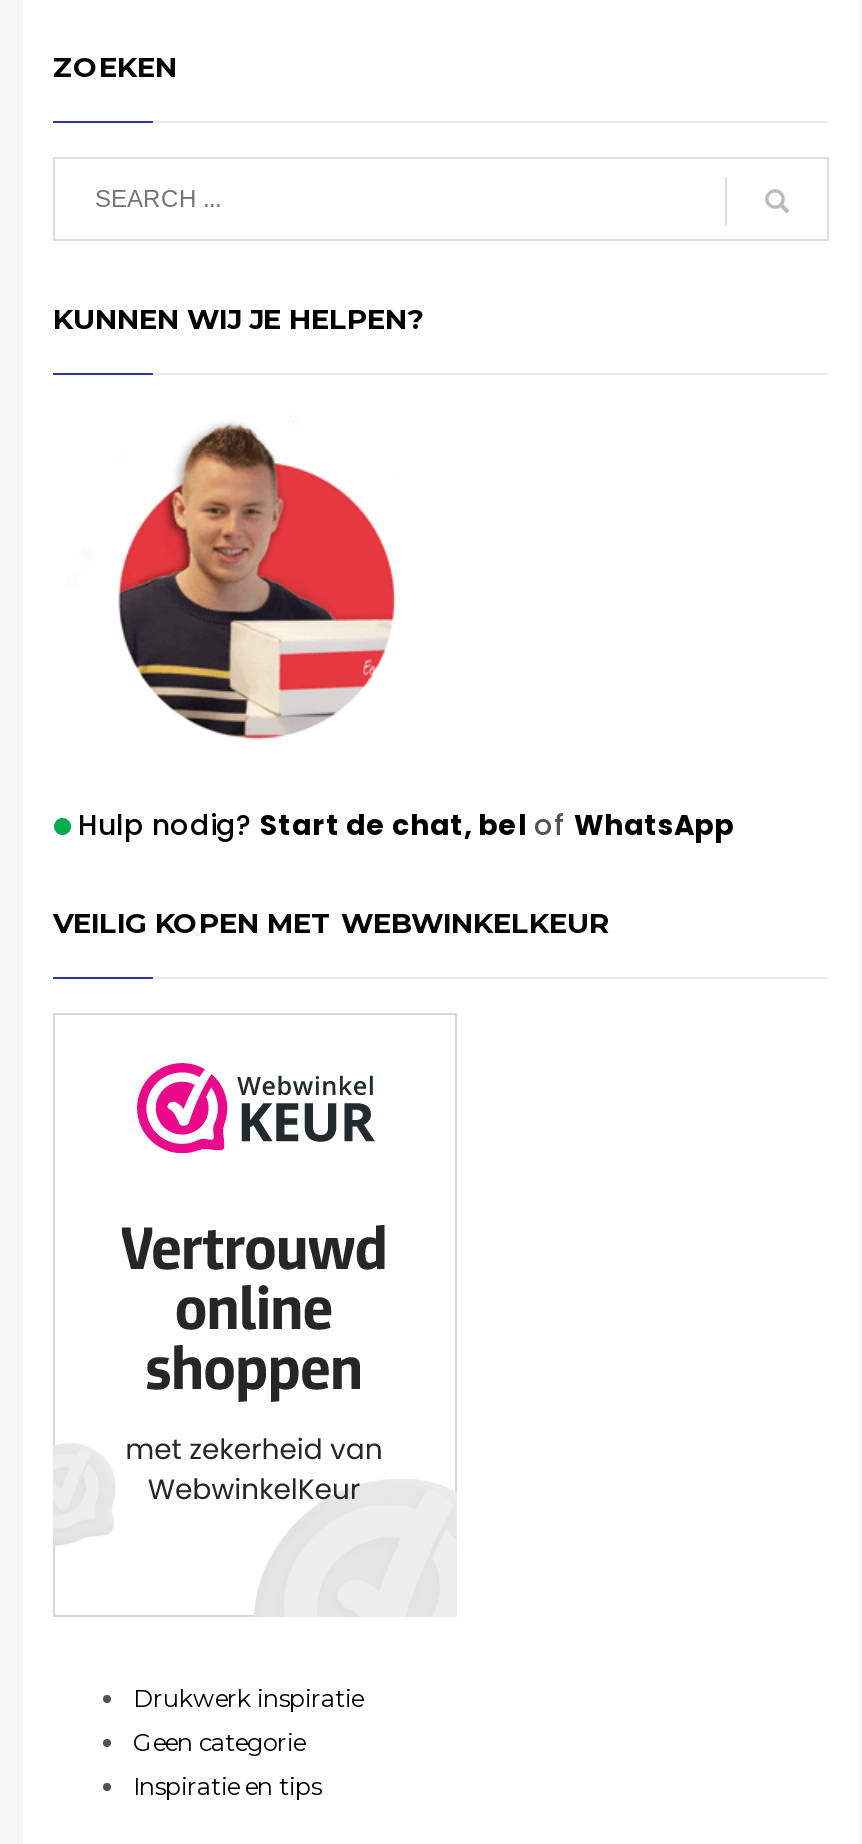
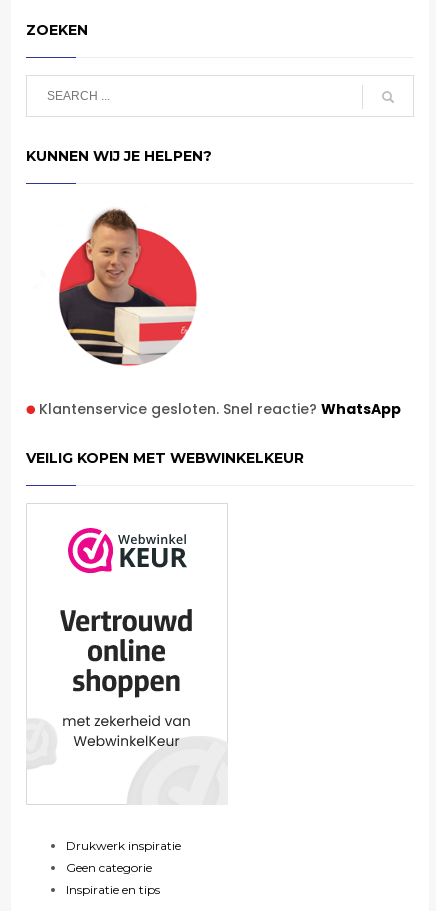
- Hulp nodig? Start de chat, bel of WhatsApp
+ Klantenservice gesloten. Snel reactie? WhatsApp
